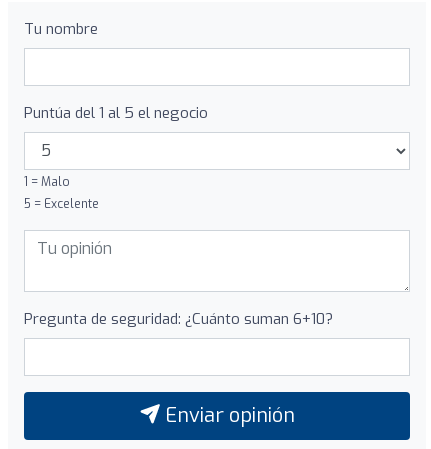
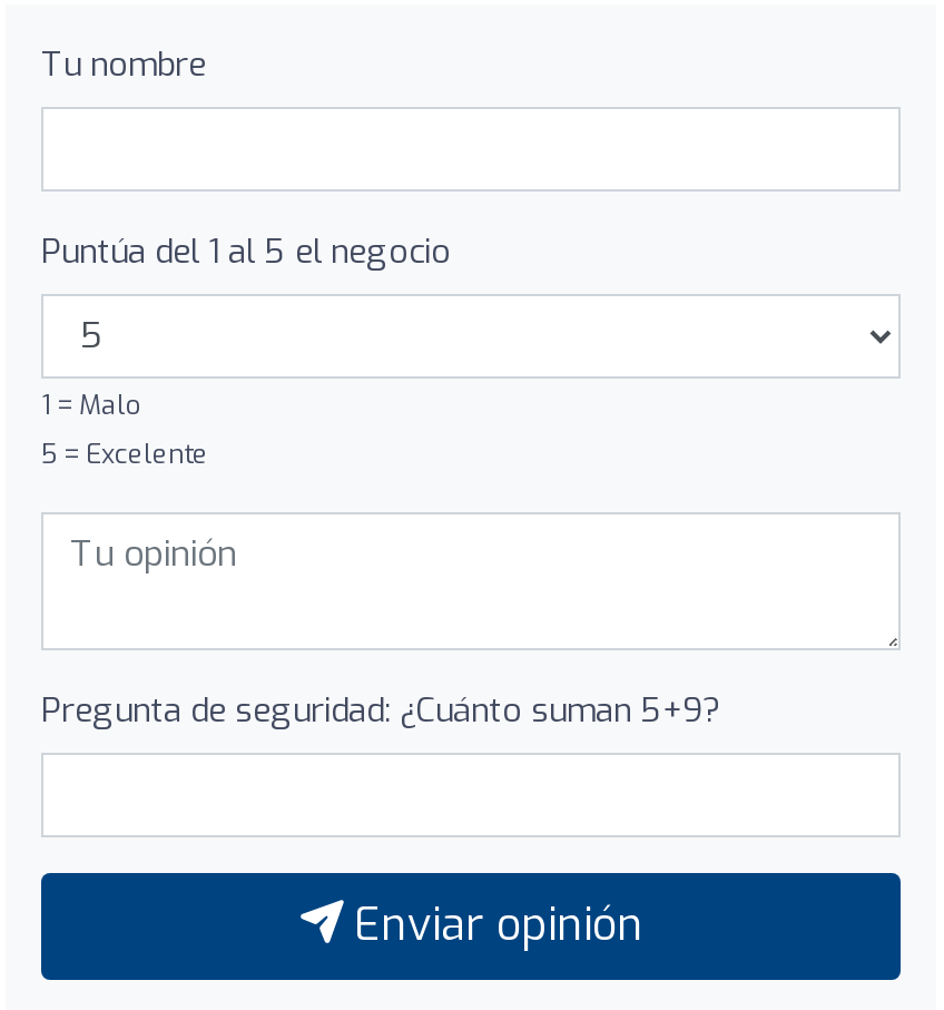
- Pregunta de seguridad: ¿Cuánto suman 6+10?
+ Pregunta de seguridad: ¿Cuánto suman 5+9?
